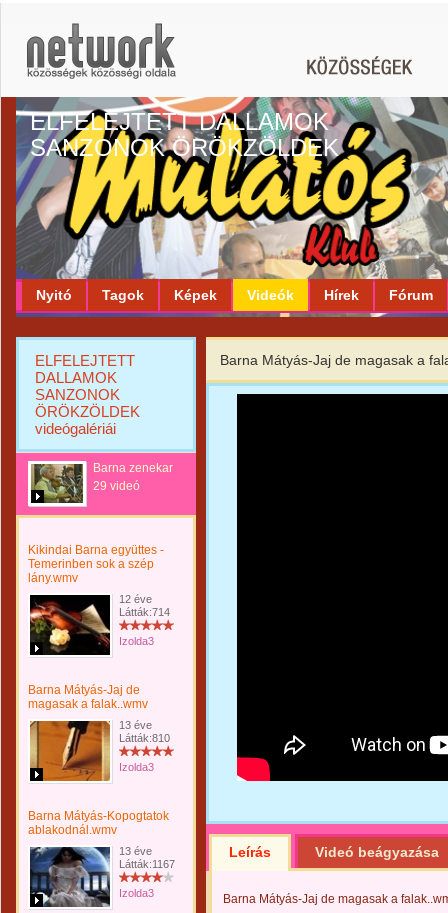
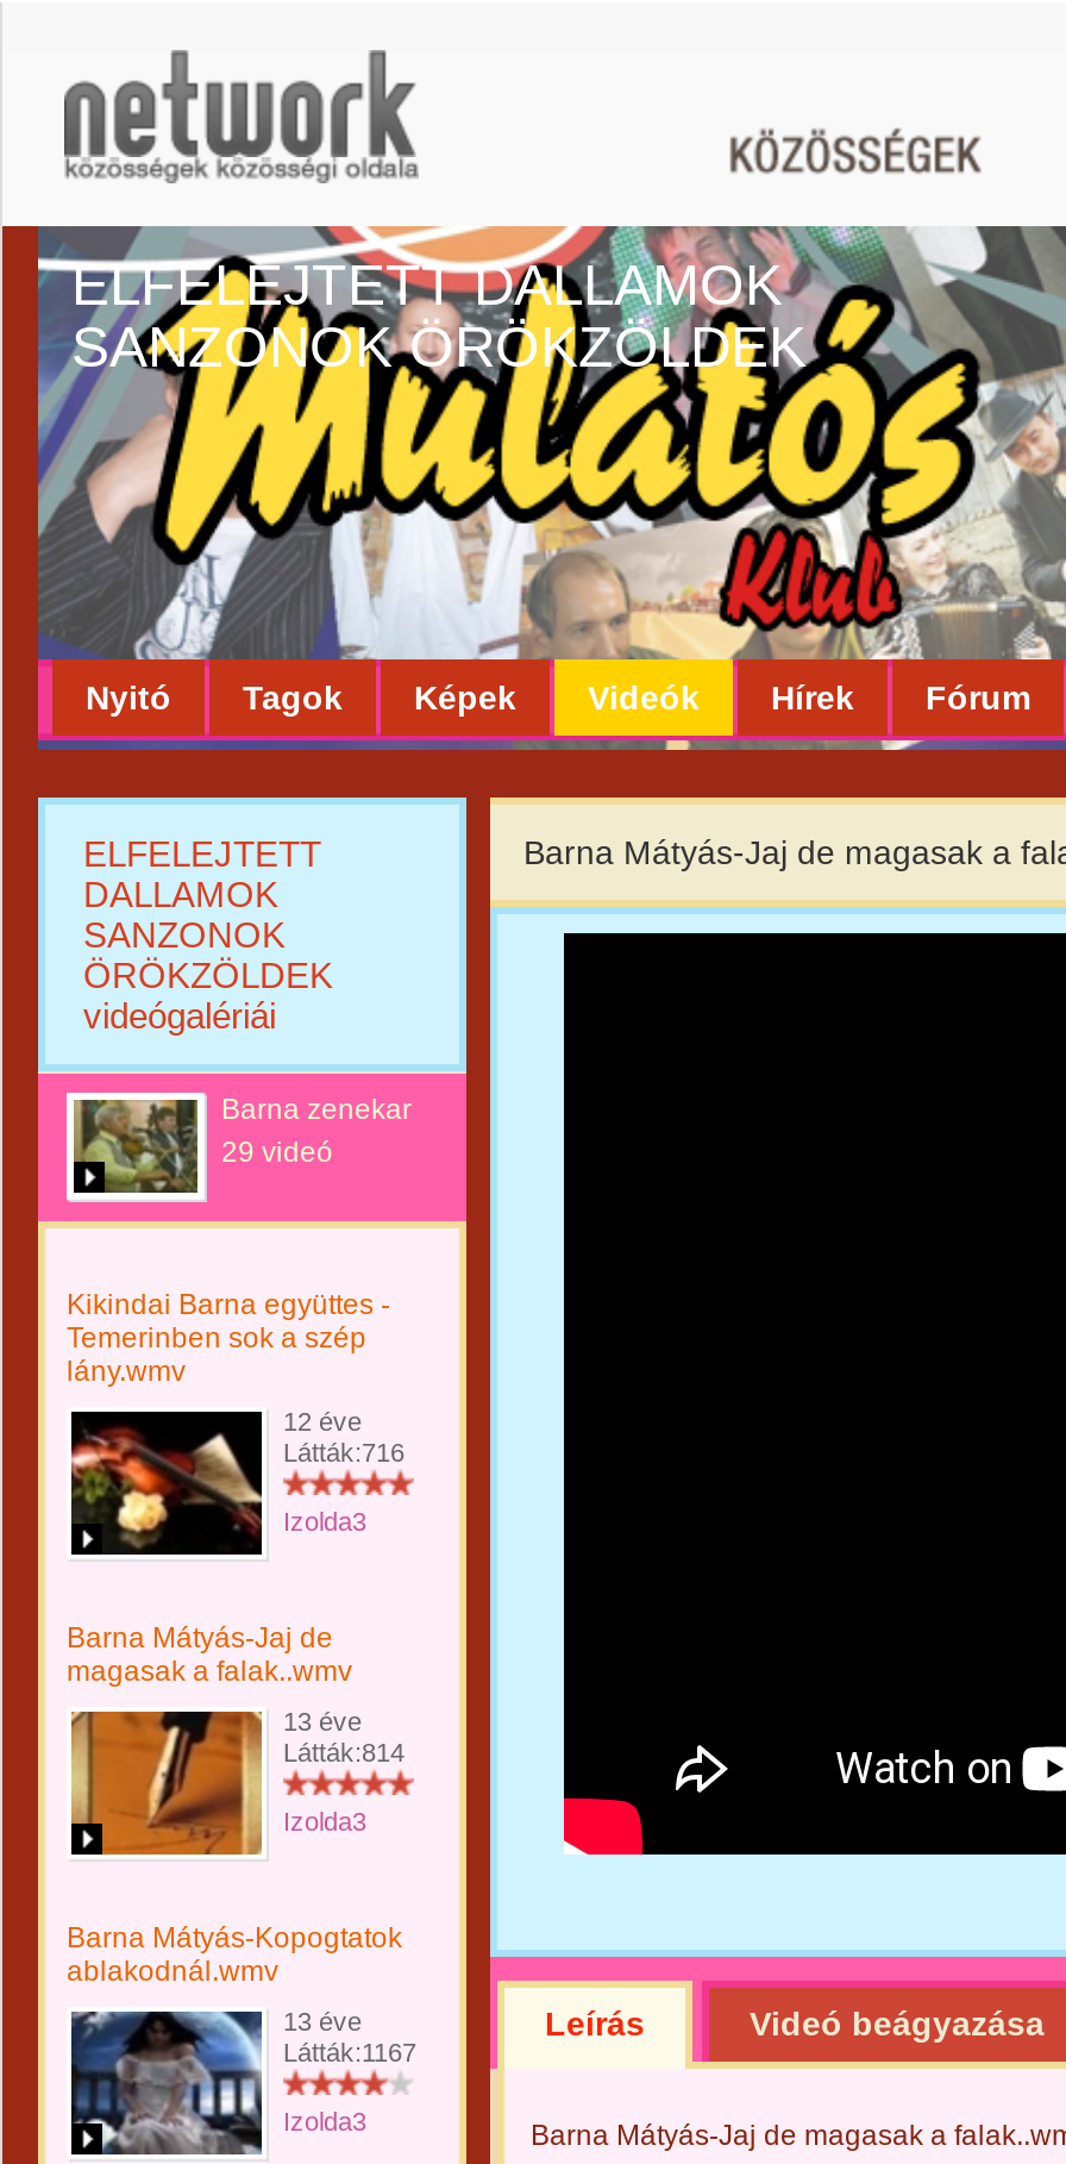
- Látták:714
+ Látták:716

- Látták:810
+ Látták:814
